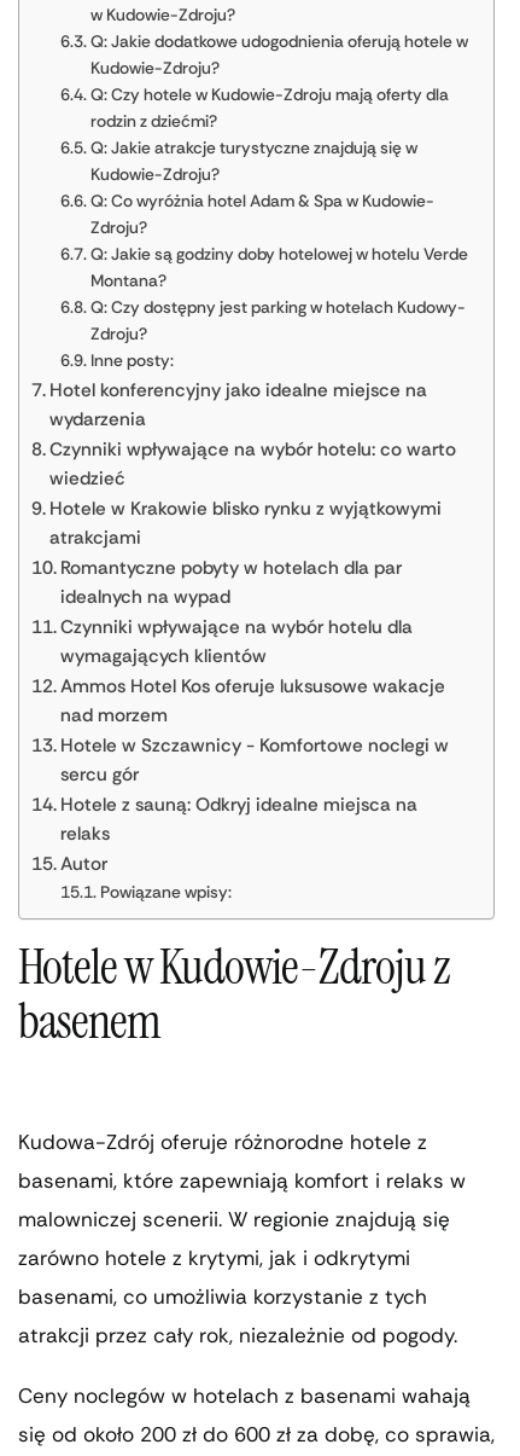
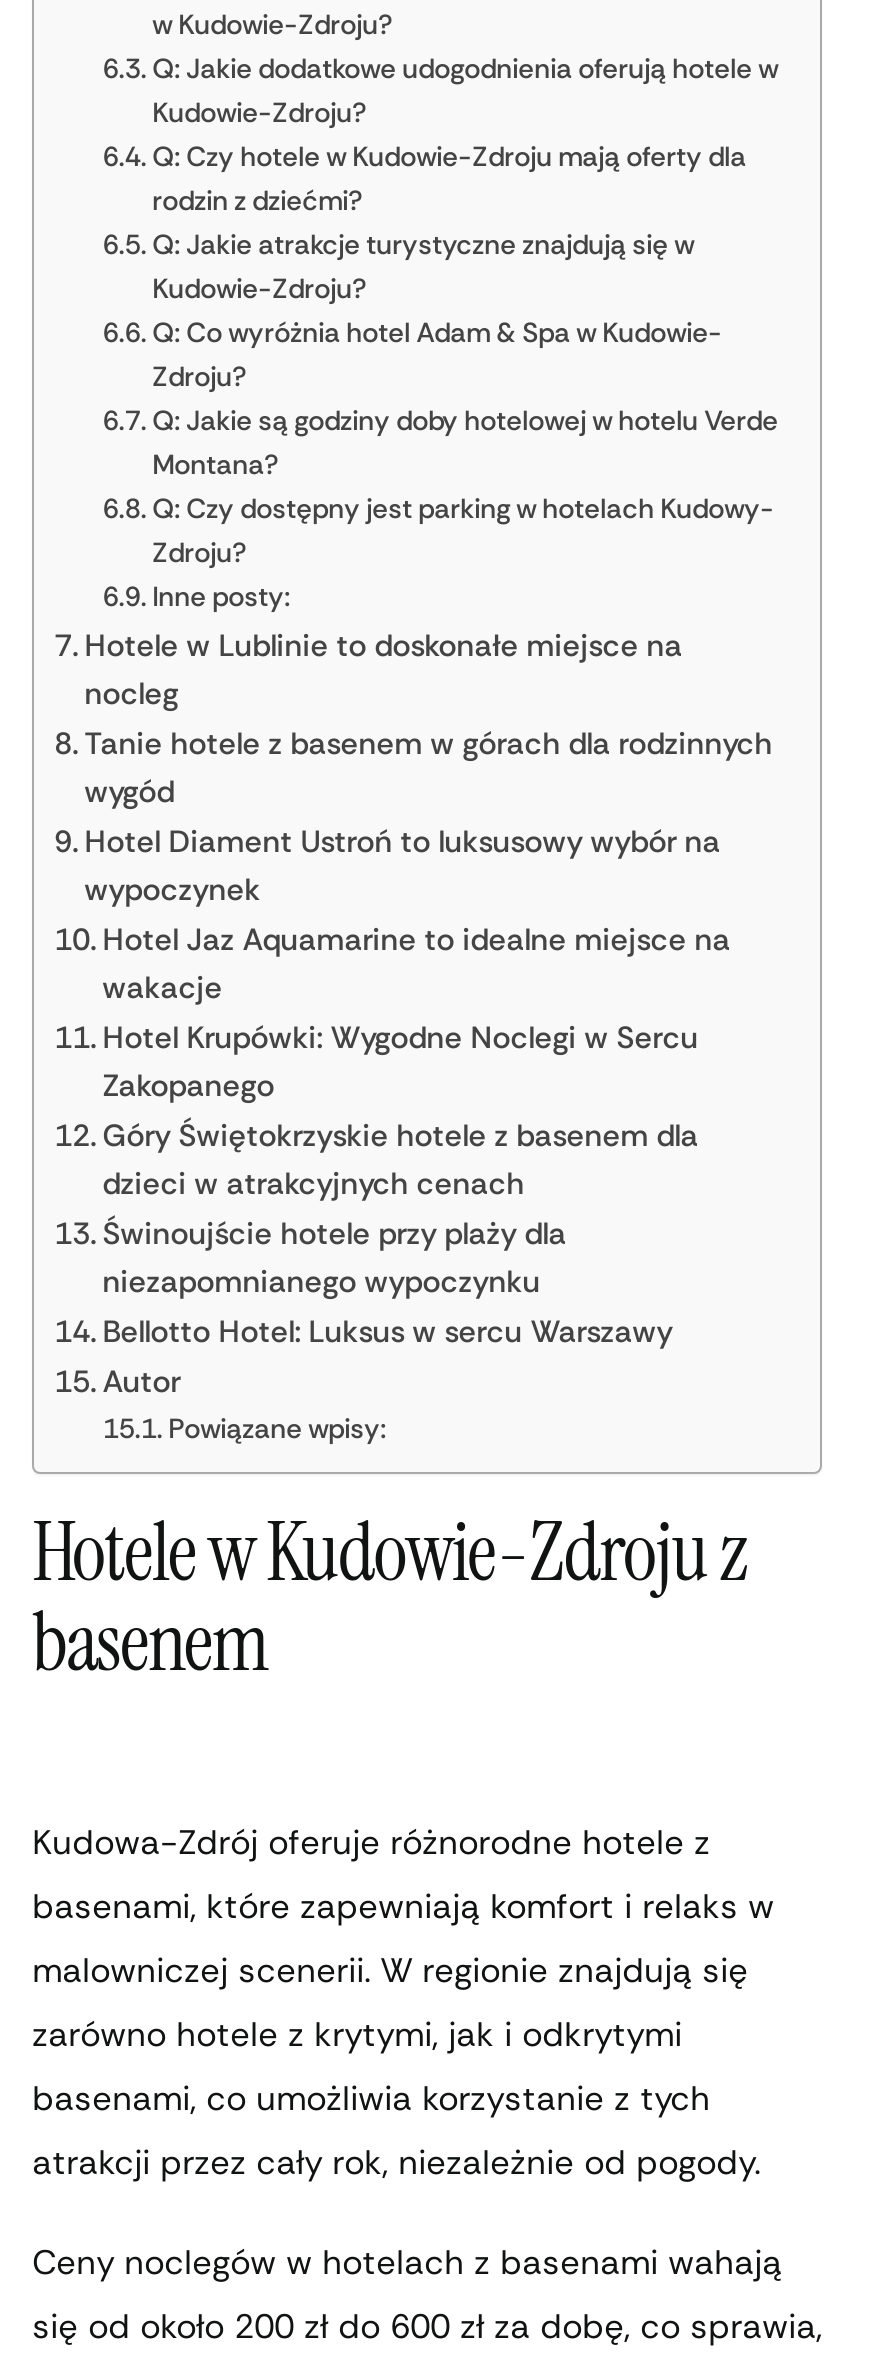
- Hotel konferencyjny jako idealne miejsce na
- wydarzenia
- Czynniki wpływające na wybór hotelu: co warto
- wiedzieć
- Hotele w Krakowie blisko rynku z wyjątkowymi
- atrakcjami
- Romantyczne pobyty w hotelach dla par
- idealnych na wypad
- Czynniki wpływające na wybór hotelu dla
- wymagających klientów
- Ammos Hotel Kos oferuje luksusowe wakacje
- nad morzem
- Hotele w Szczawnicy - Komfortowe noclegi w
- sercu gór
- Hotele z sauną: Odkryj idealne miejsca na
- relaks
+ Hotele w Lublinie to doskonałe miejsce na
+ nocleg
+ Tanie hotele z basenem w górach dla rodzinnych
+ wygód
+ Hotel Diament Ustroń to luksusowy wybór na
+ wypoczynek
+ Hotel Jaz Aquamarine to idealne miejsce na
+ wakacje
+ Hotel Krupówki: Wygodne Noclegi w Sercu
+ Zakopanego
+ Góry Świętokrzyskie hotele z basenem dla
+ dzieci w atrakcyjnych cenach
+ Świnoujście hotele przy plaży dla
+ niezapomnianego wypoczynku
+ Bellotto Hotel: Luksus w sercu Warszawy
